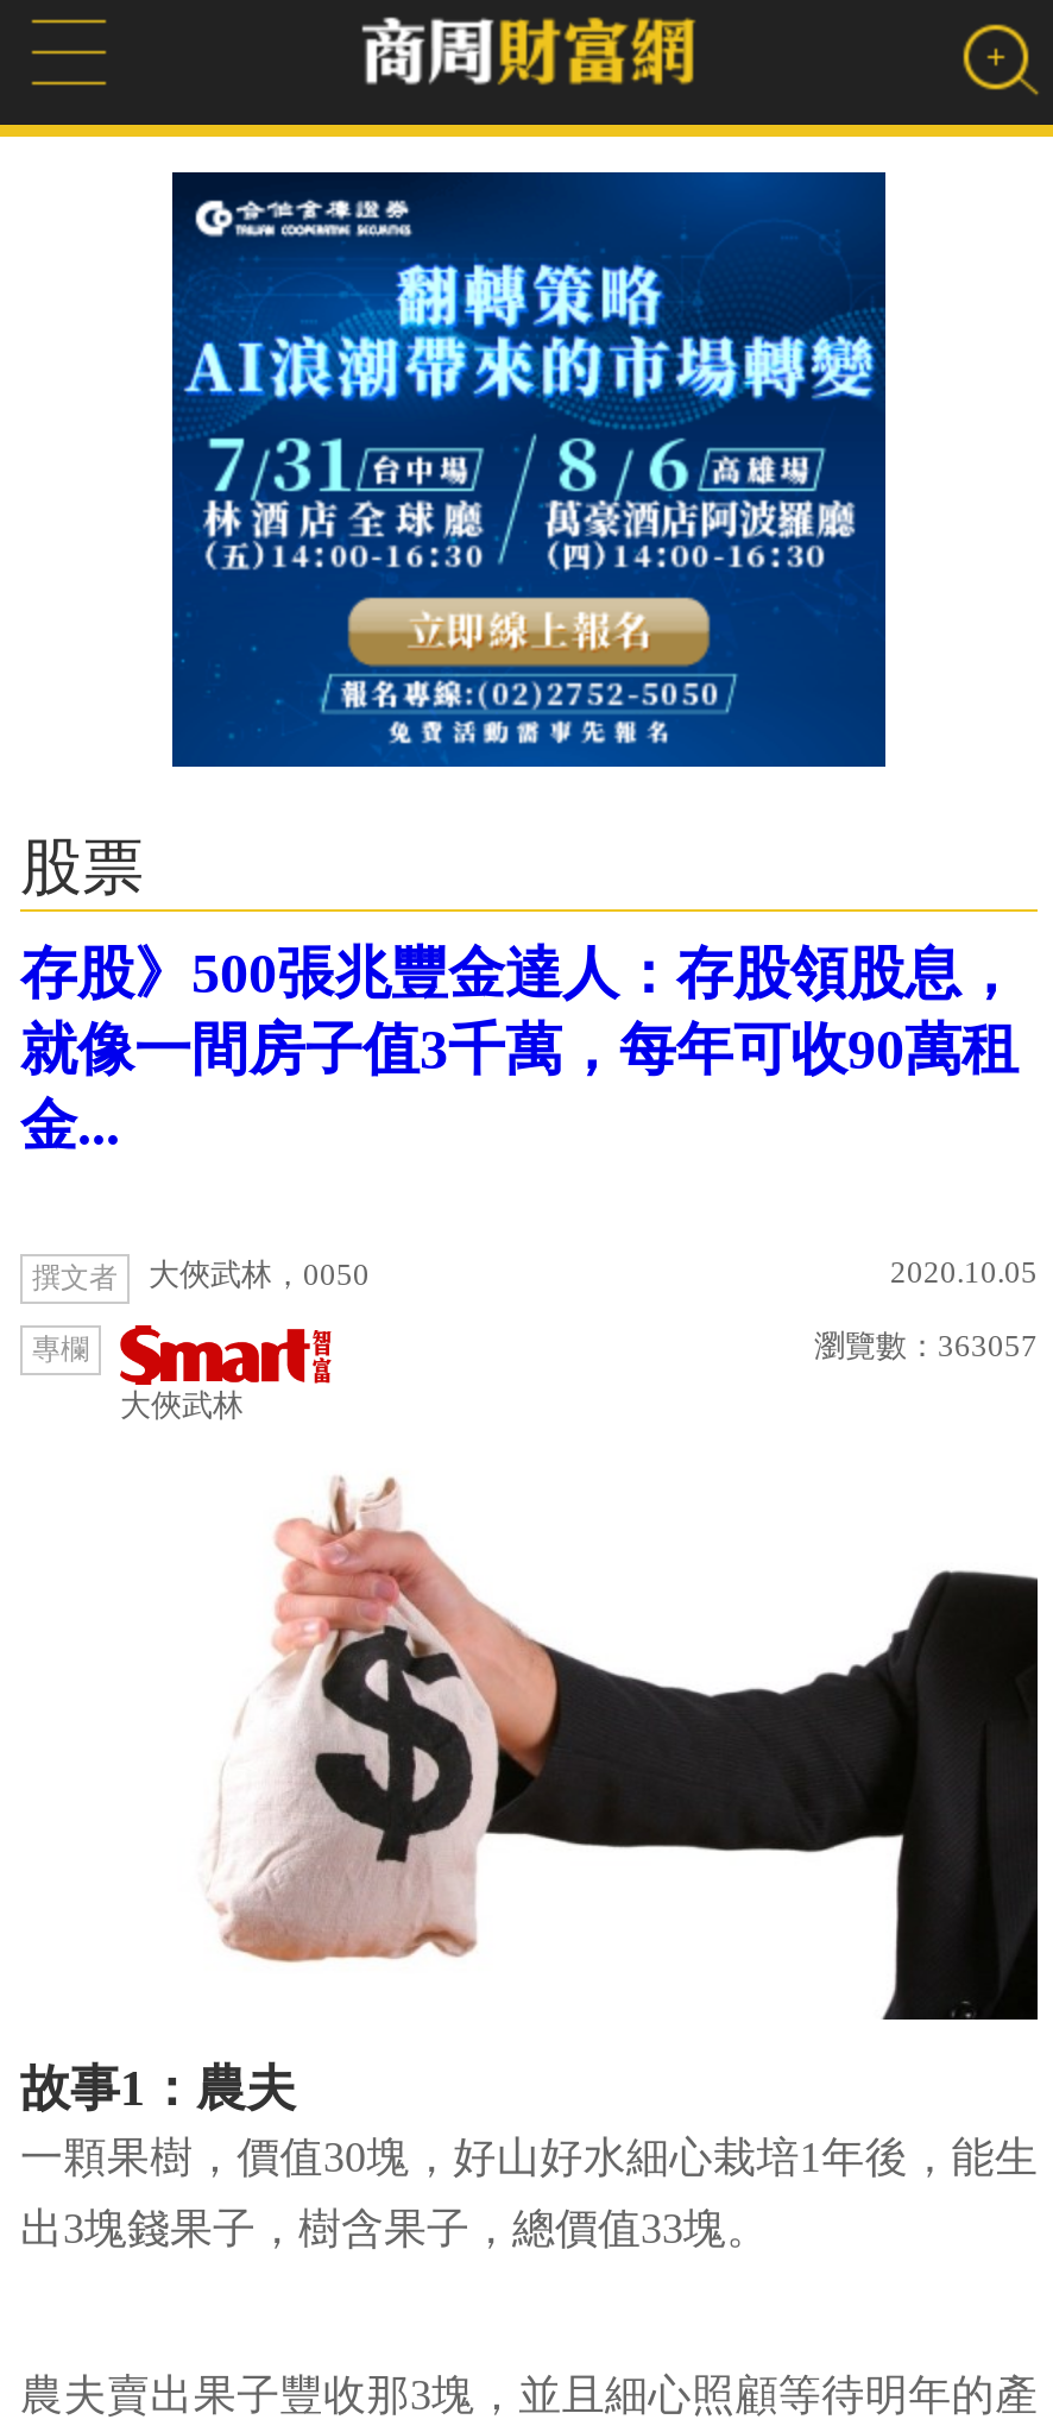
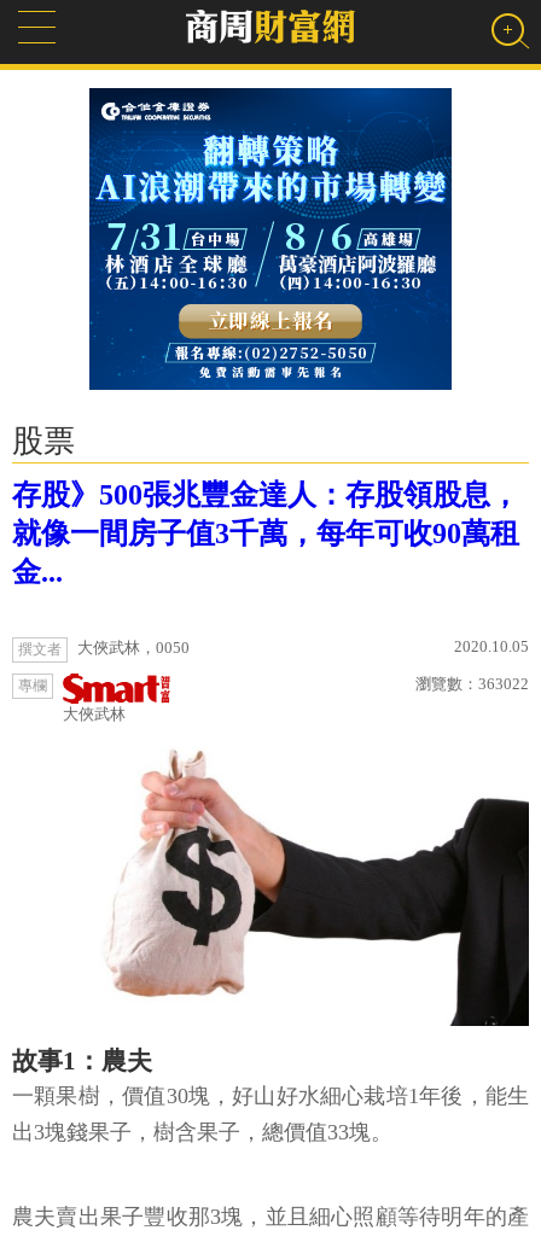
- 瀏覽數：363057
+ 瀏覽數：363022
